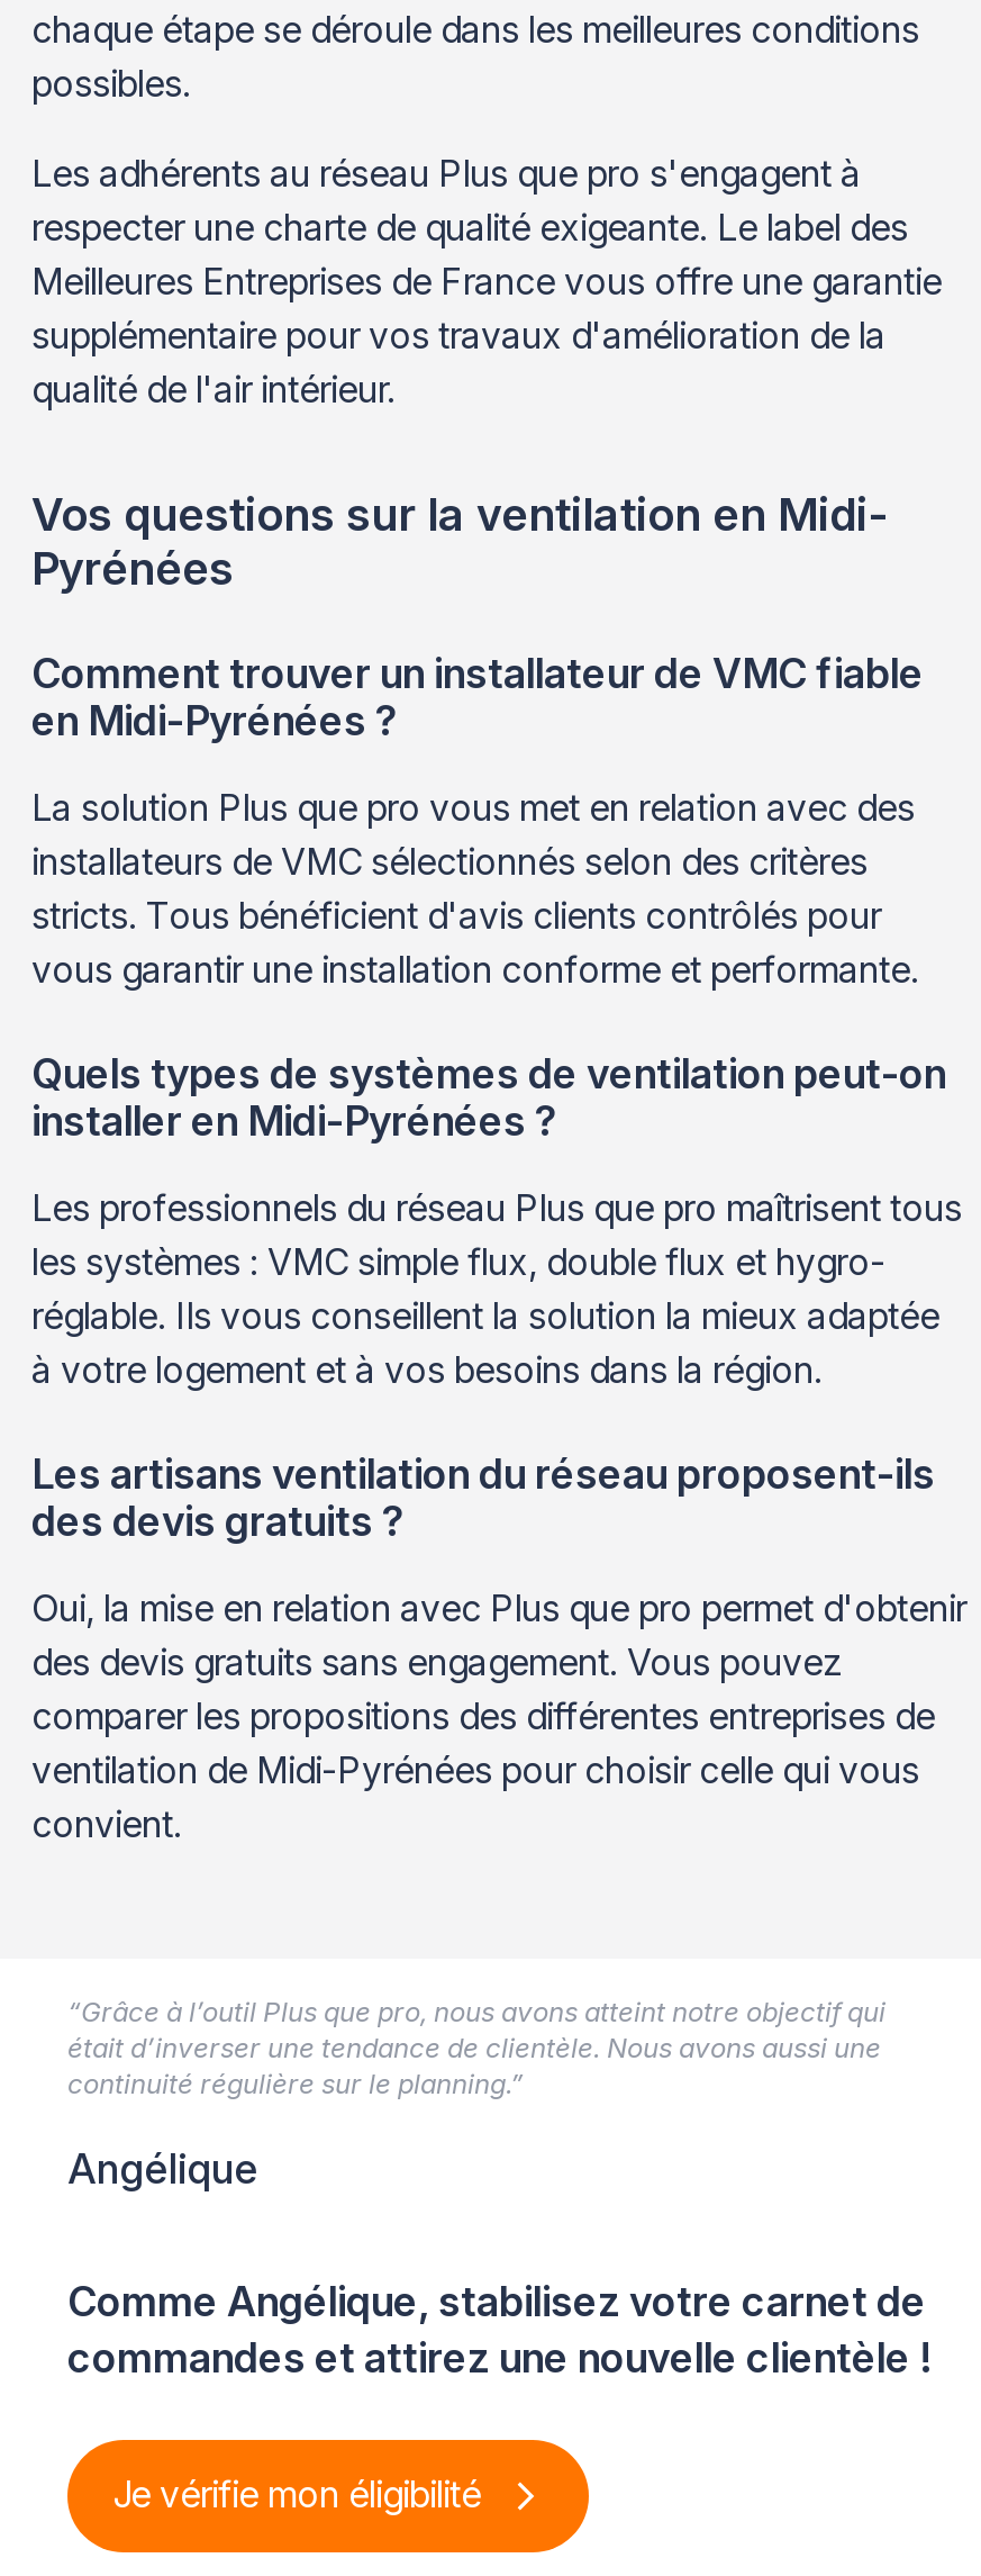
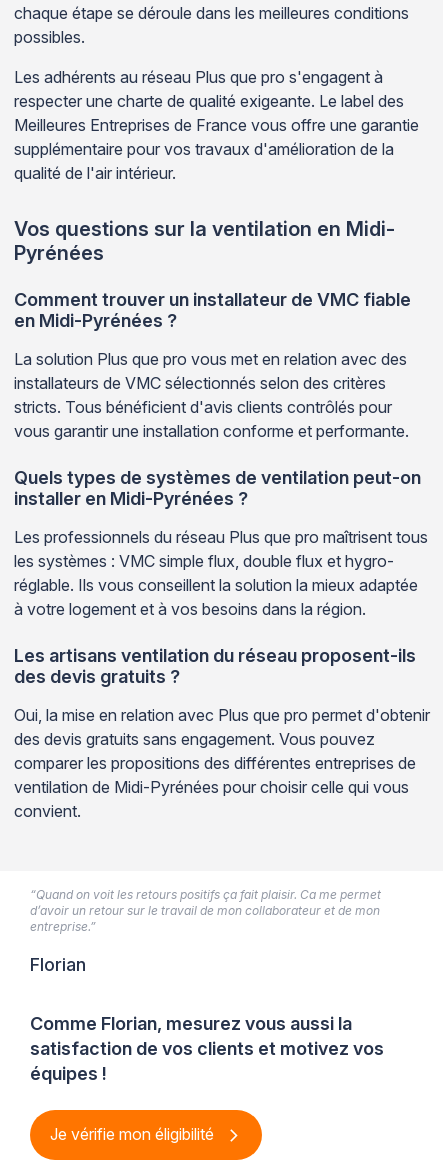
- “Grâce à l’outil Plus que pro, nous avons atteint notre objectif qui
- était d’inverser une tendance de clientèle. Nous avons aussi une
- continuité régulière sur le planning.”
+ “Quand on voit les retours positifs ça fait plaisir. Ca me permet
+ d’avoir un retour sur le travail de mon collaborateur et de mon
+ entreprise.”

- Angélique
+ Florian

- Comme Angélique, stabilisez votre carnet de
- commandes et attirez une nouvelle clientèle !
+ Comme Florian, mesurez vous aussi la
+ satisfaction de vos clients et motivez vos
+ équipes !
